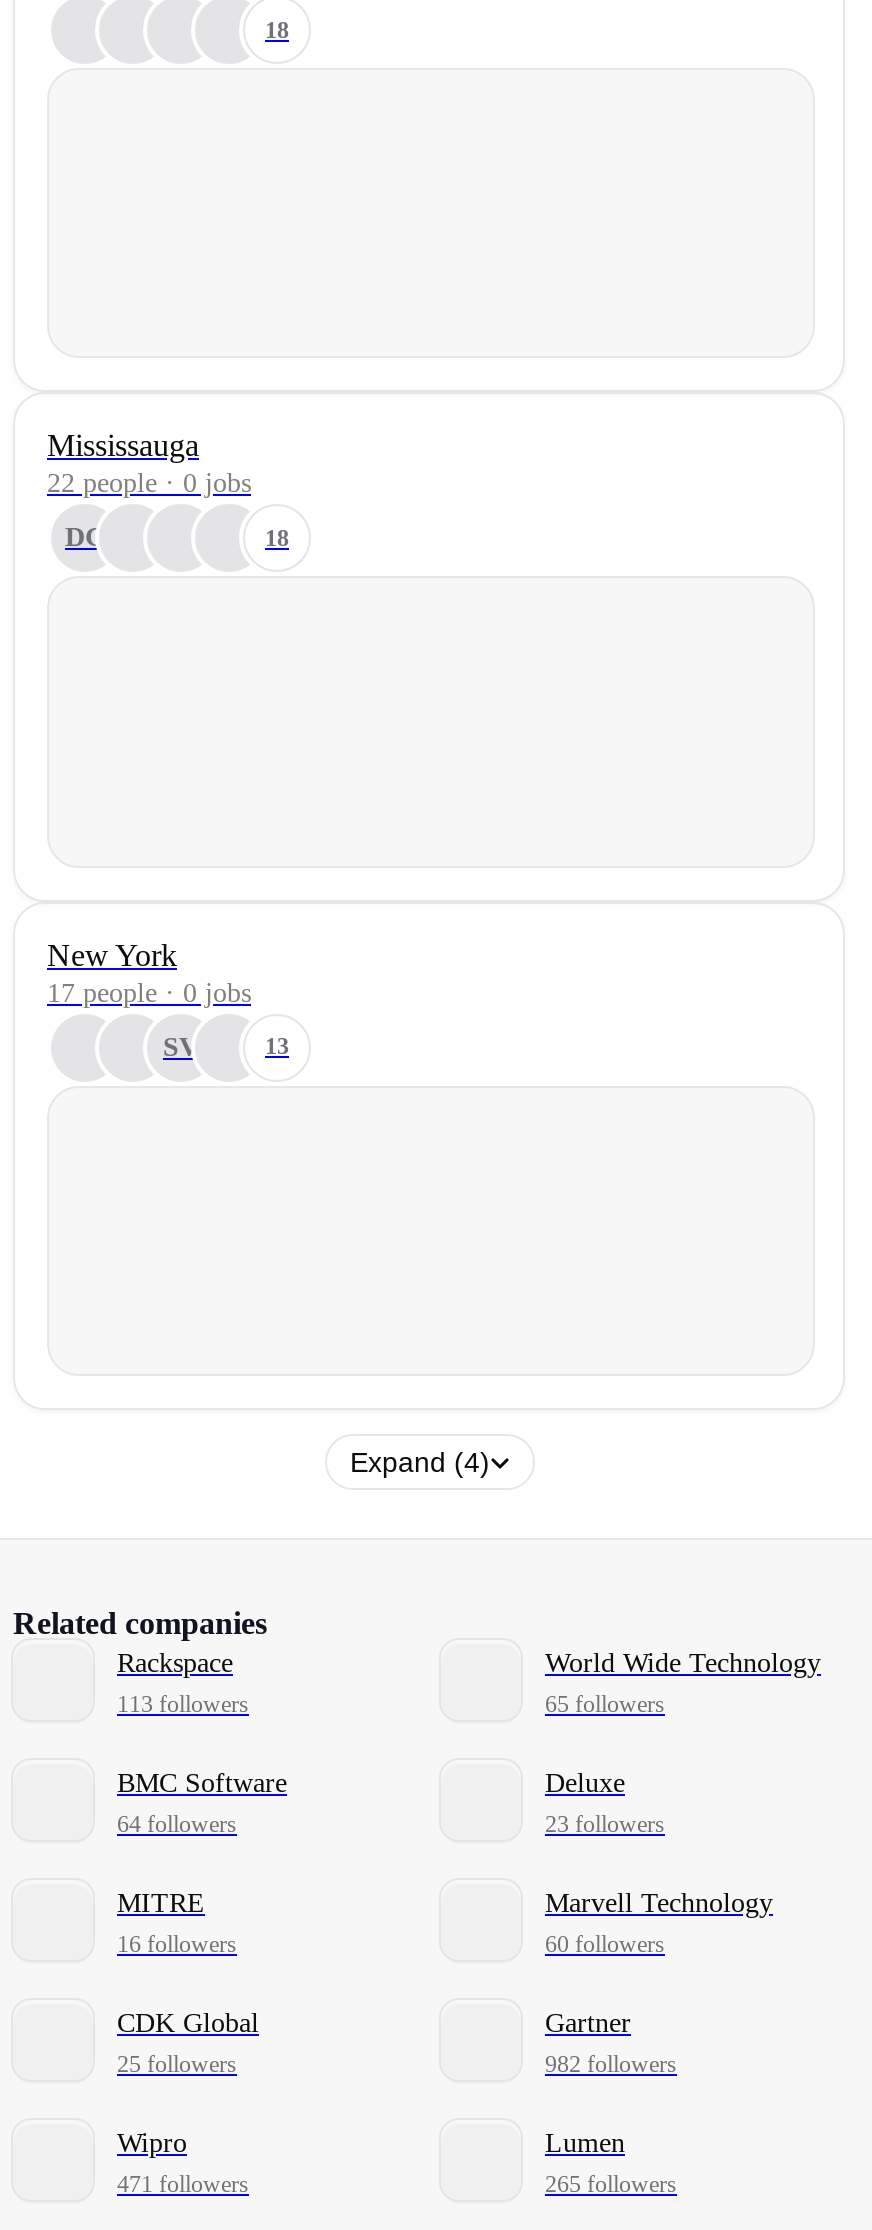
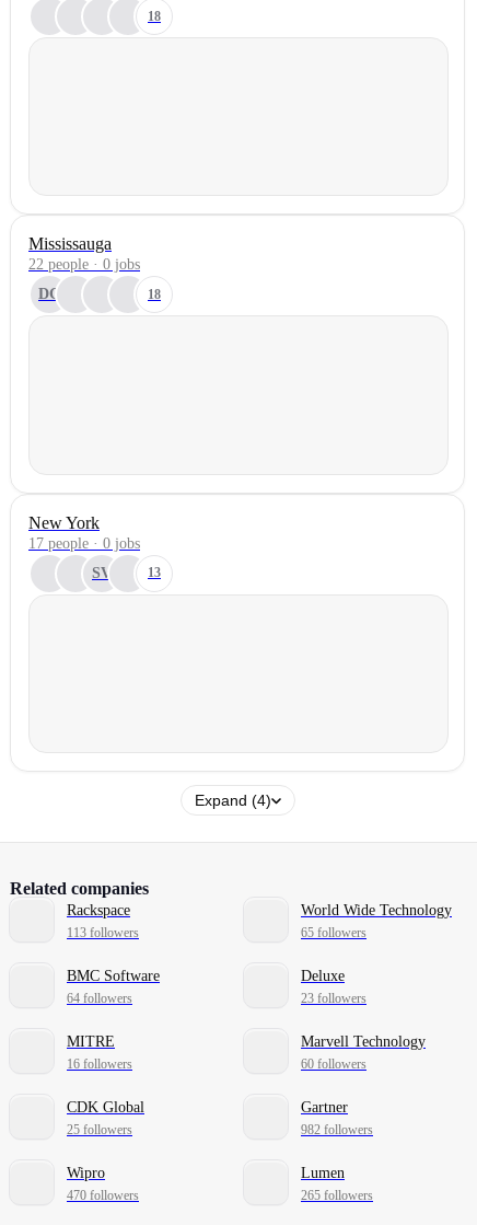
- 471 followers
+ 470 followers
